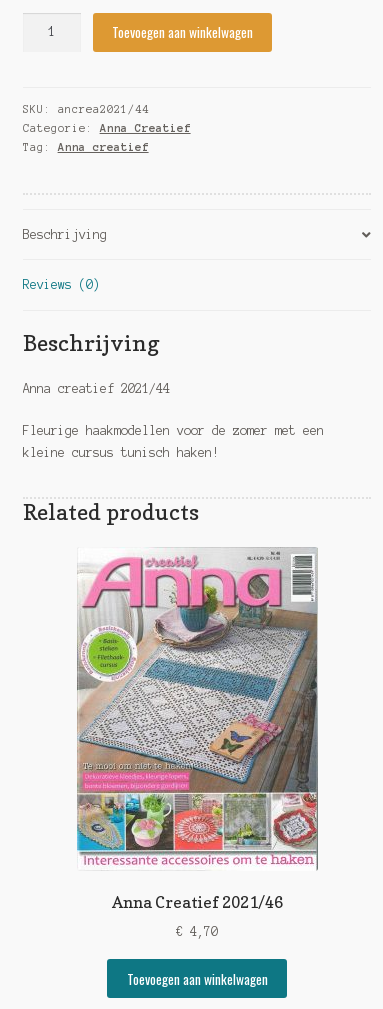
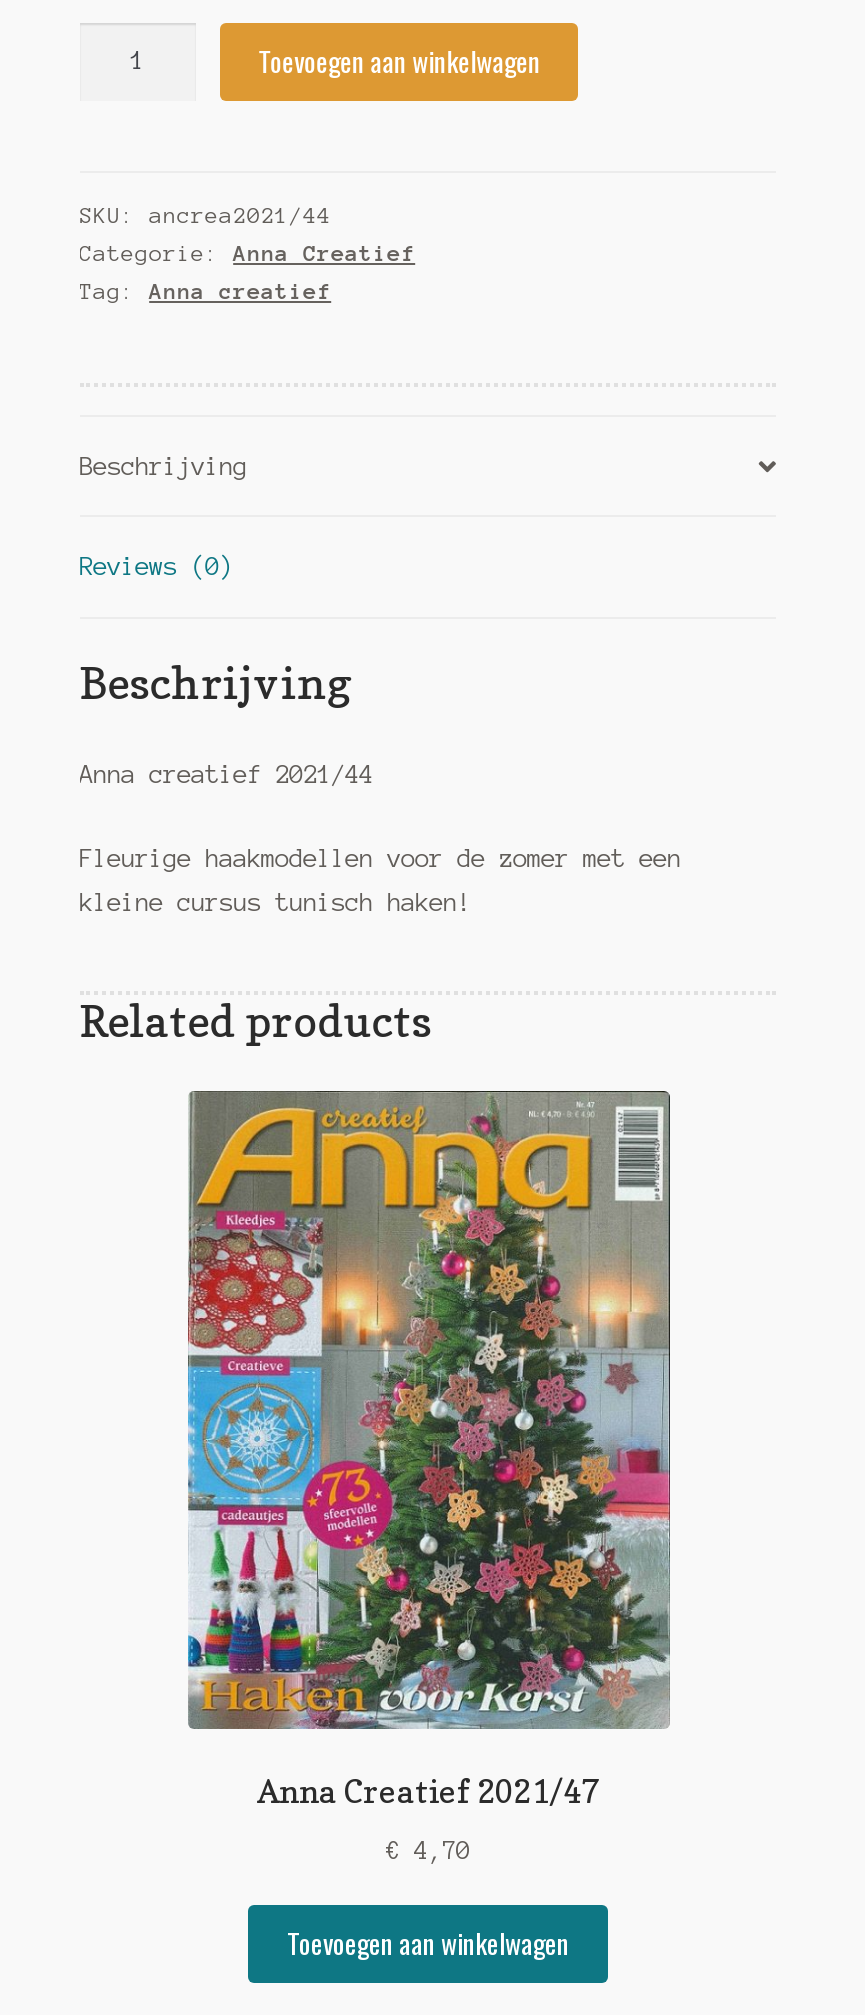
- [image]
- Anna Creatief 2021/46
+ [image]
+ Anna Creatief 2021/47
